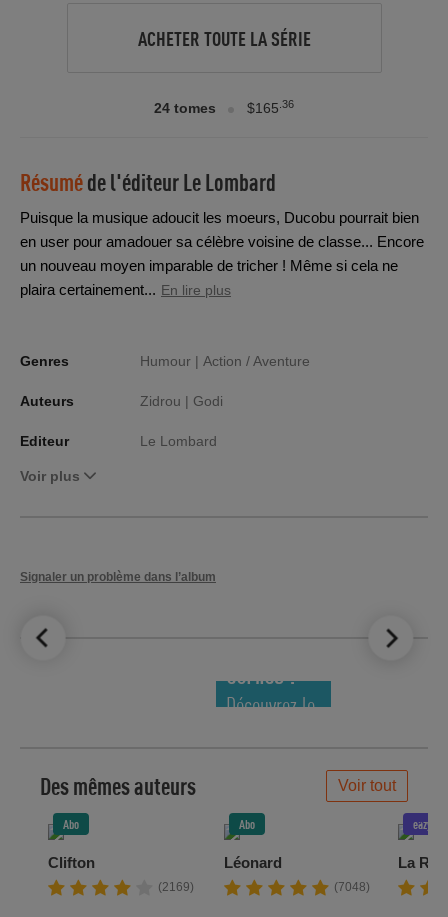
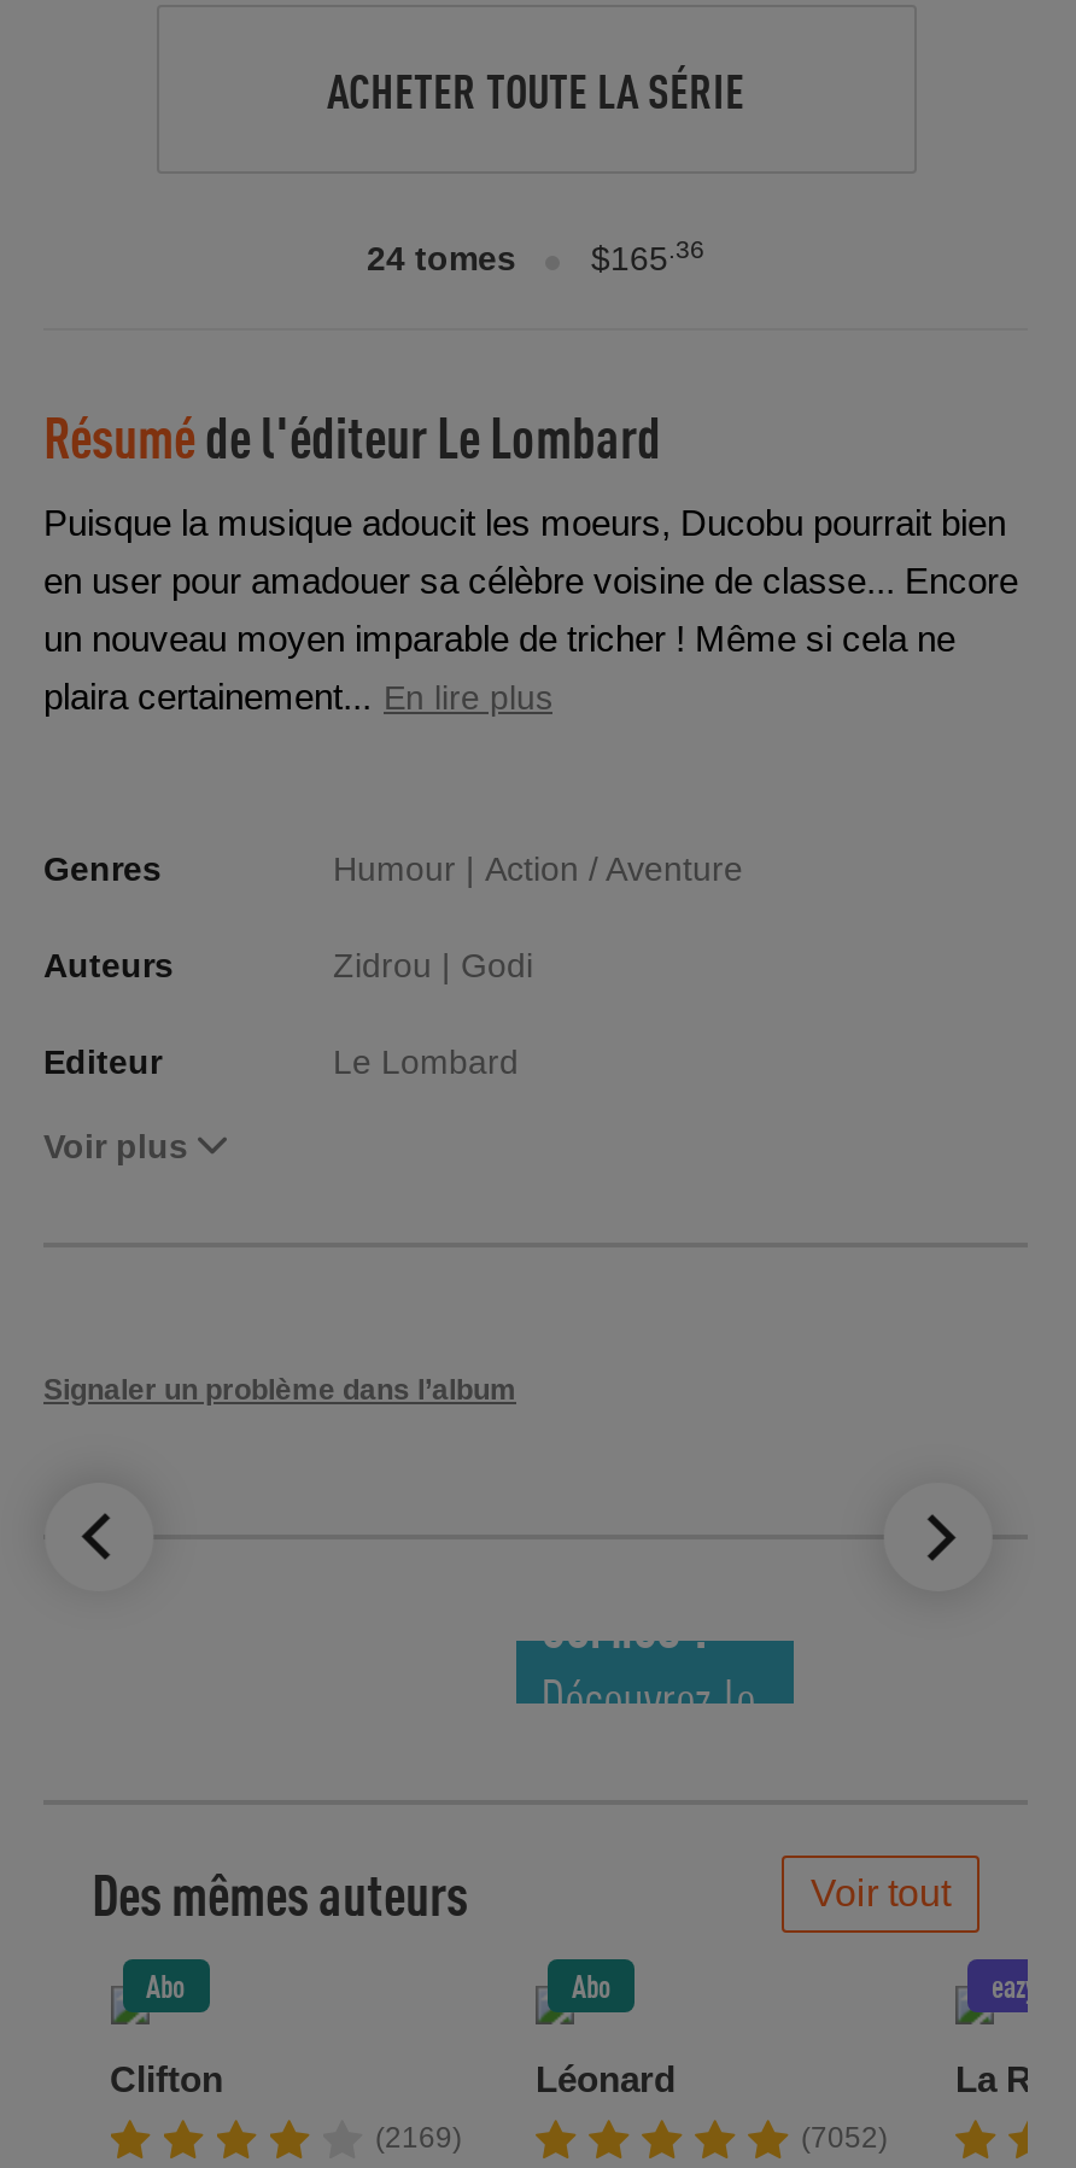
- (7048)
+ (7052)
